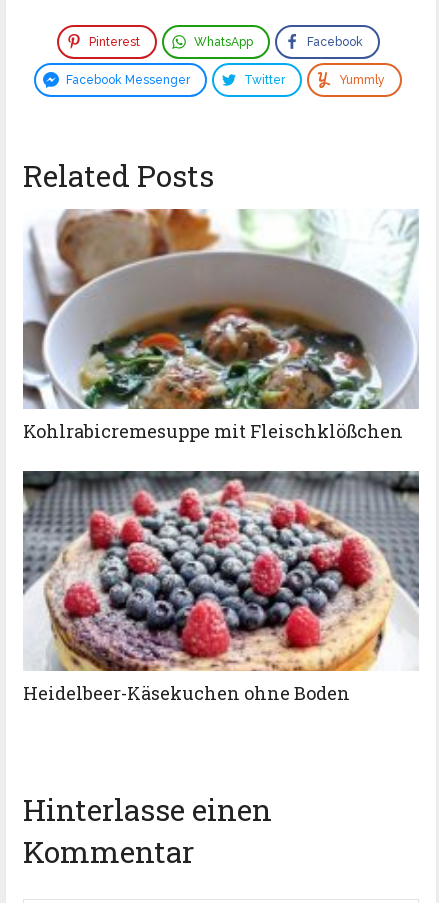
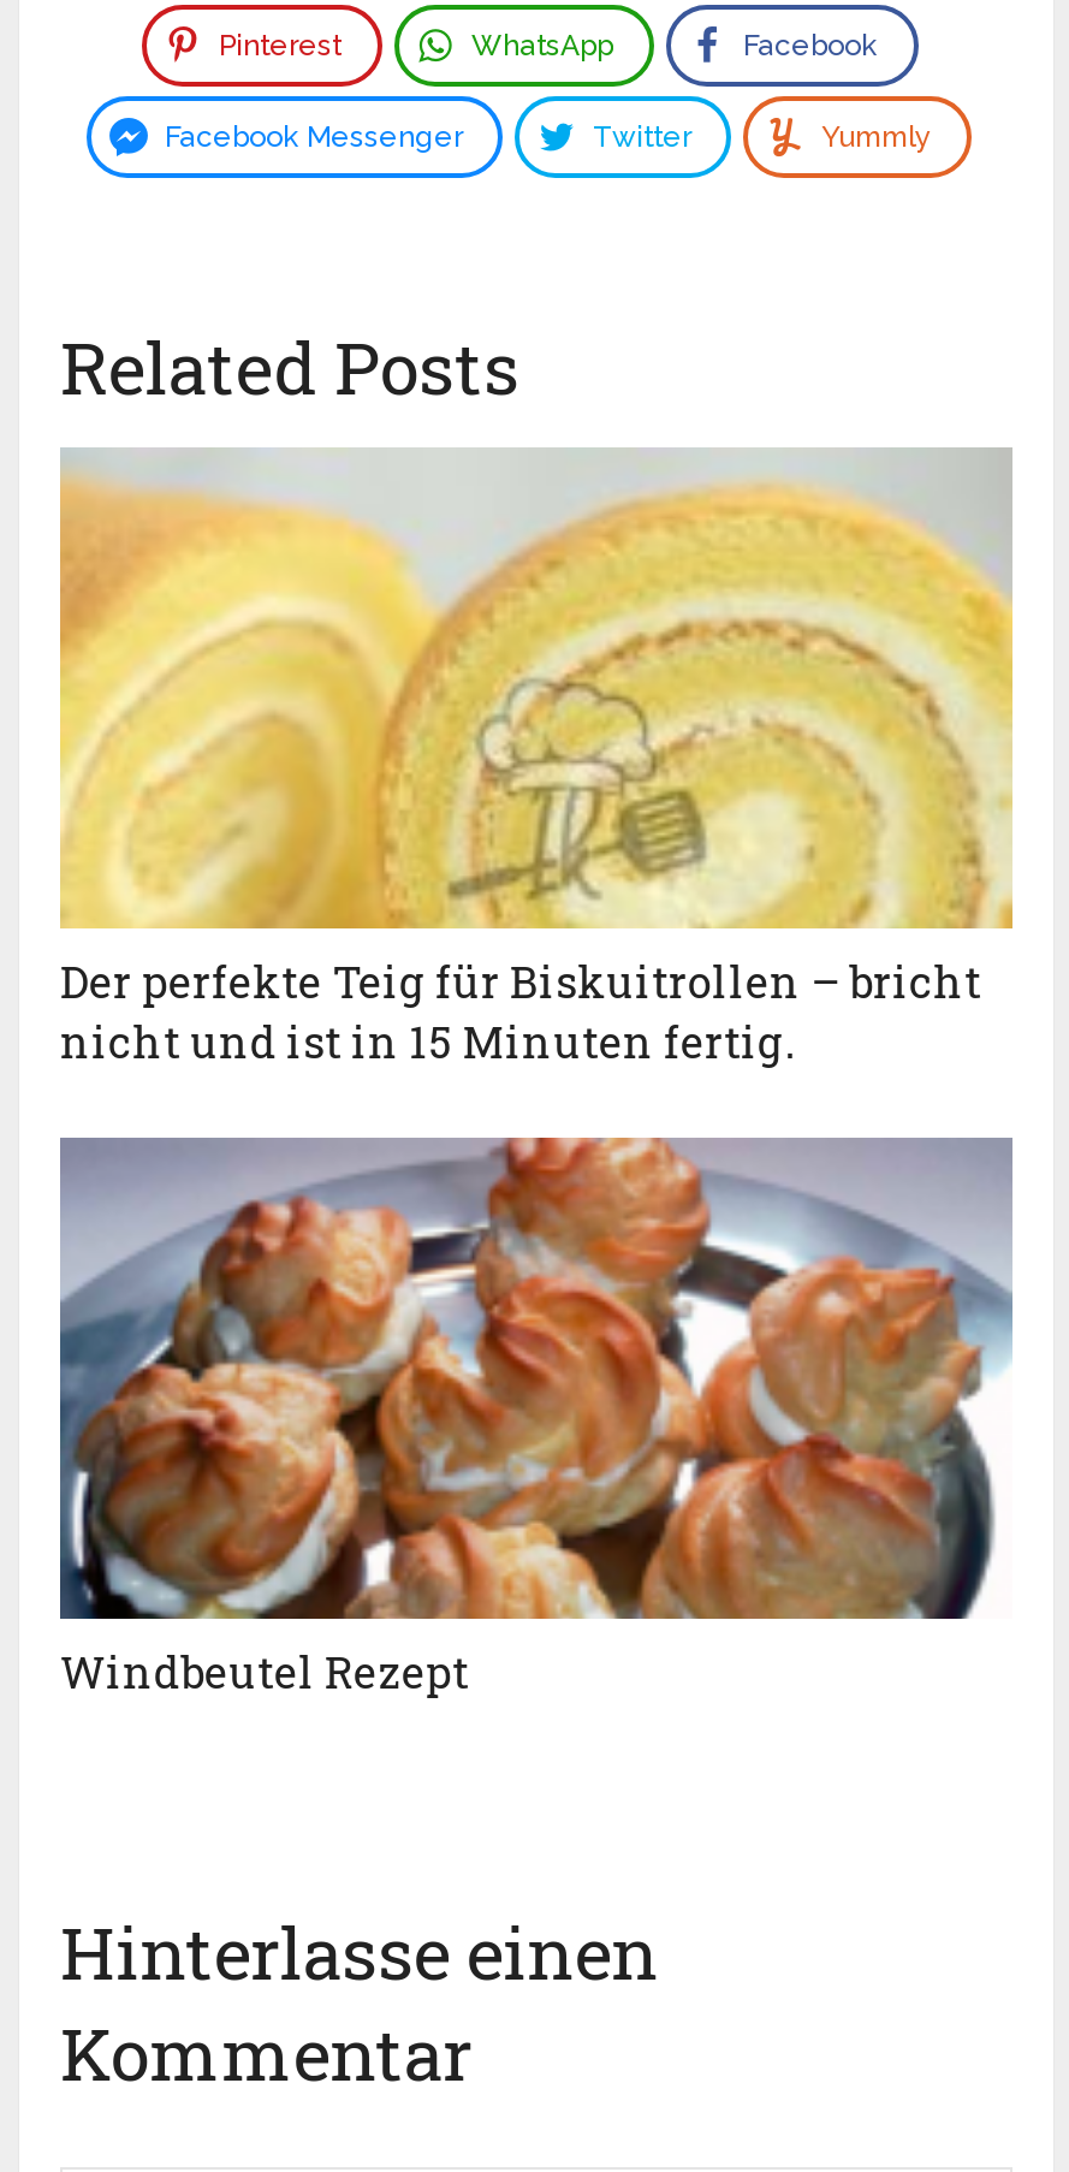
- [image]
- Kohlrabicremesuppe mit Fleischklößchen
+ [image]
+ Der perfekte Teig für Biskuitrollen – bricht
+ nicht und ist in 15 Minuten fertig.

- [image]
- Heidelbeer-Käsekuchen ohne Boden
+ [image]
+ Windbeutel Rezept
